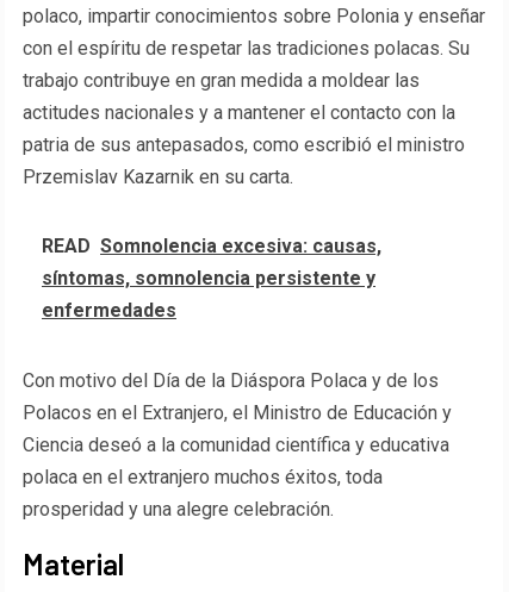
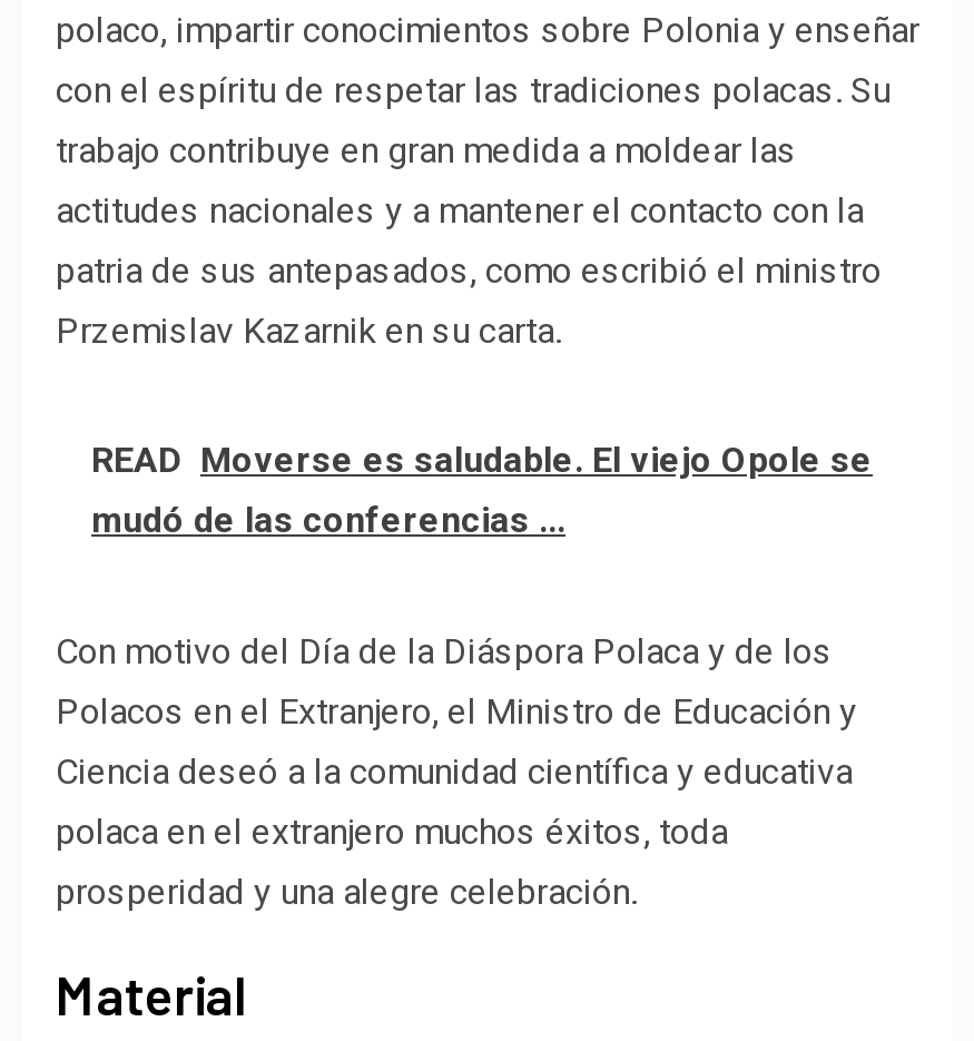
- READ Somnolencia excesiva: causas,
- síntomas, somnolencia persistente y
- enfermedades
+ READ Moverse es saludable. El viejo Opole se
+ mudó de las conferencias ...
